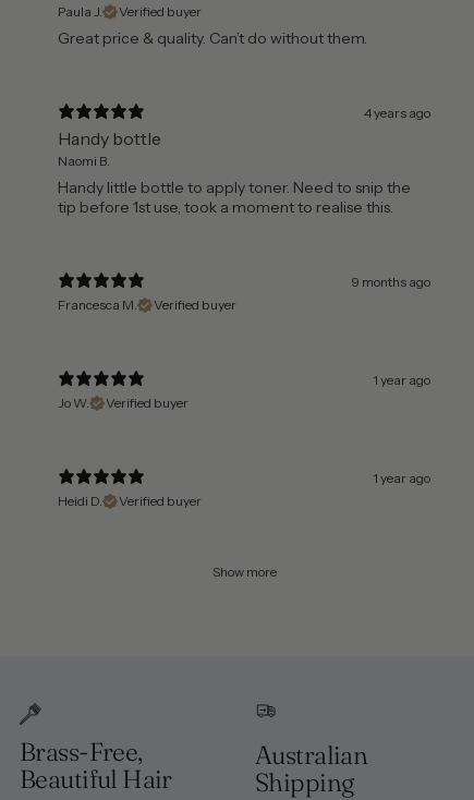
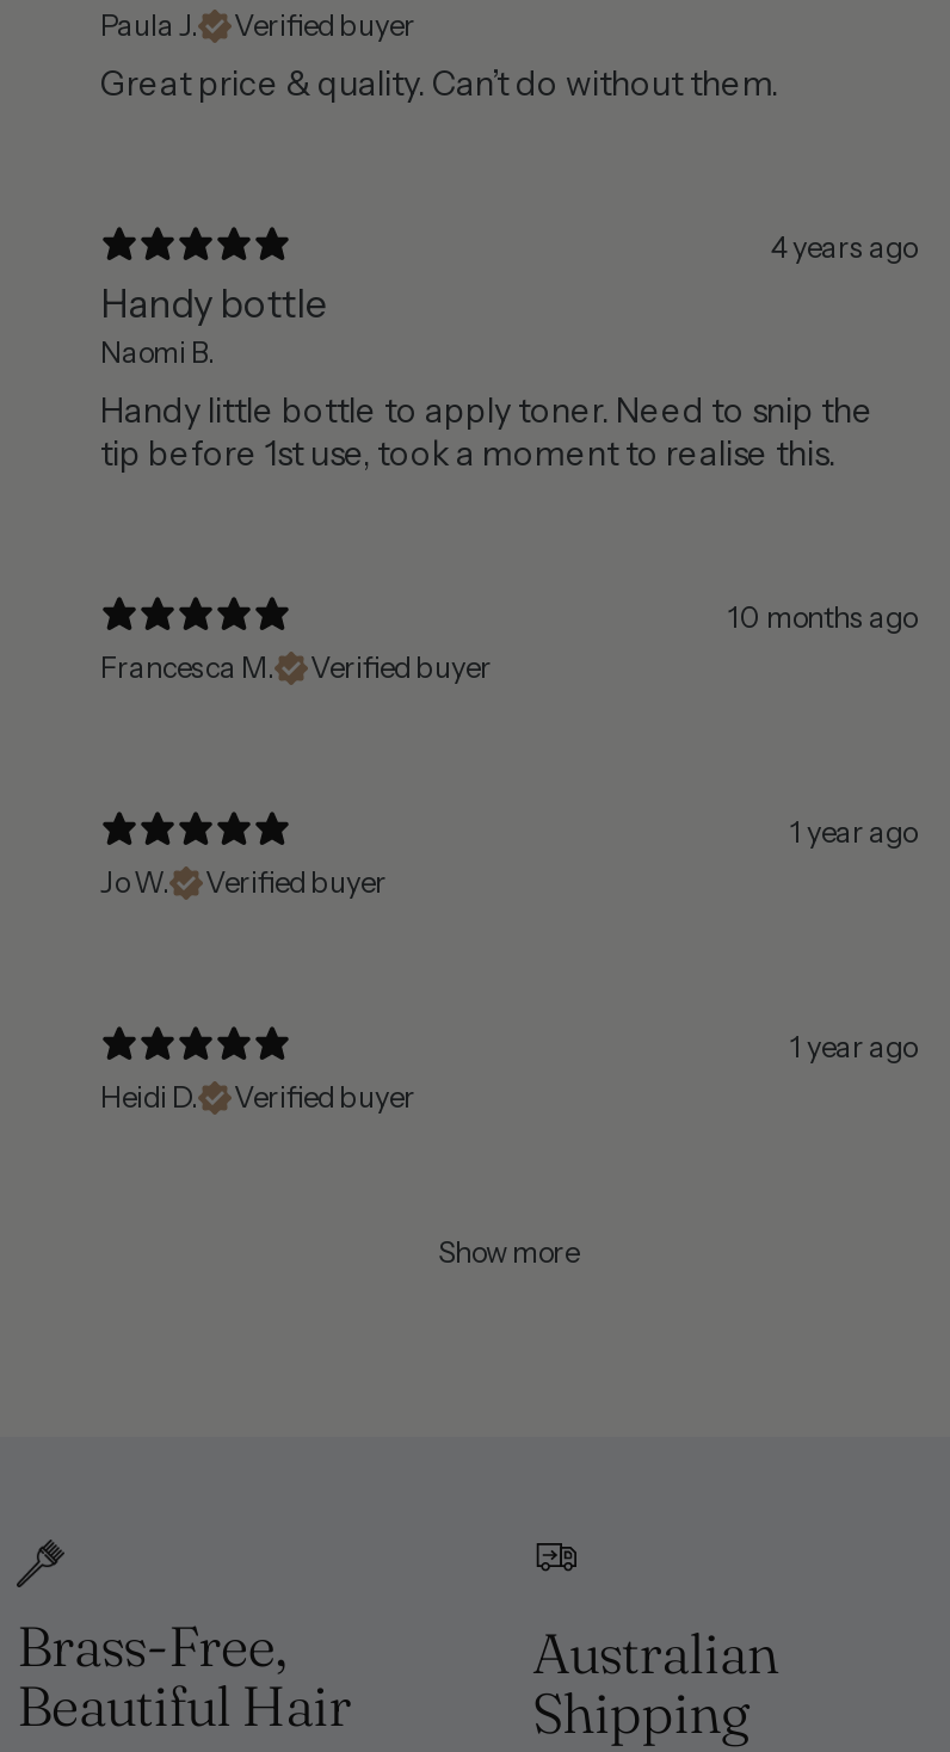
- 9 months ago
+ 10 months ago
